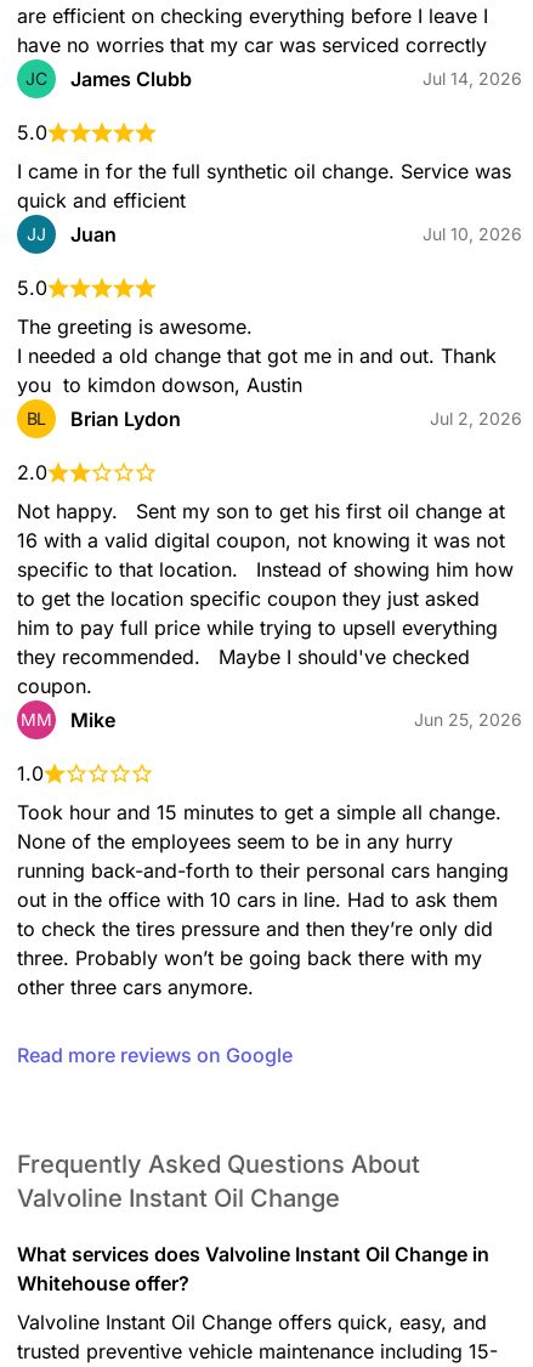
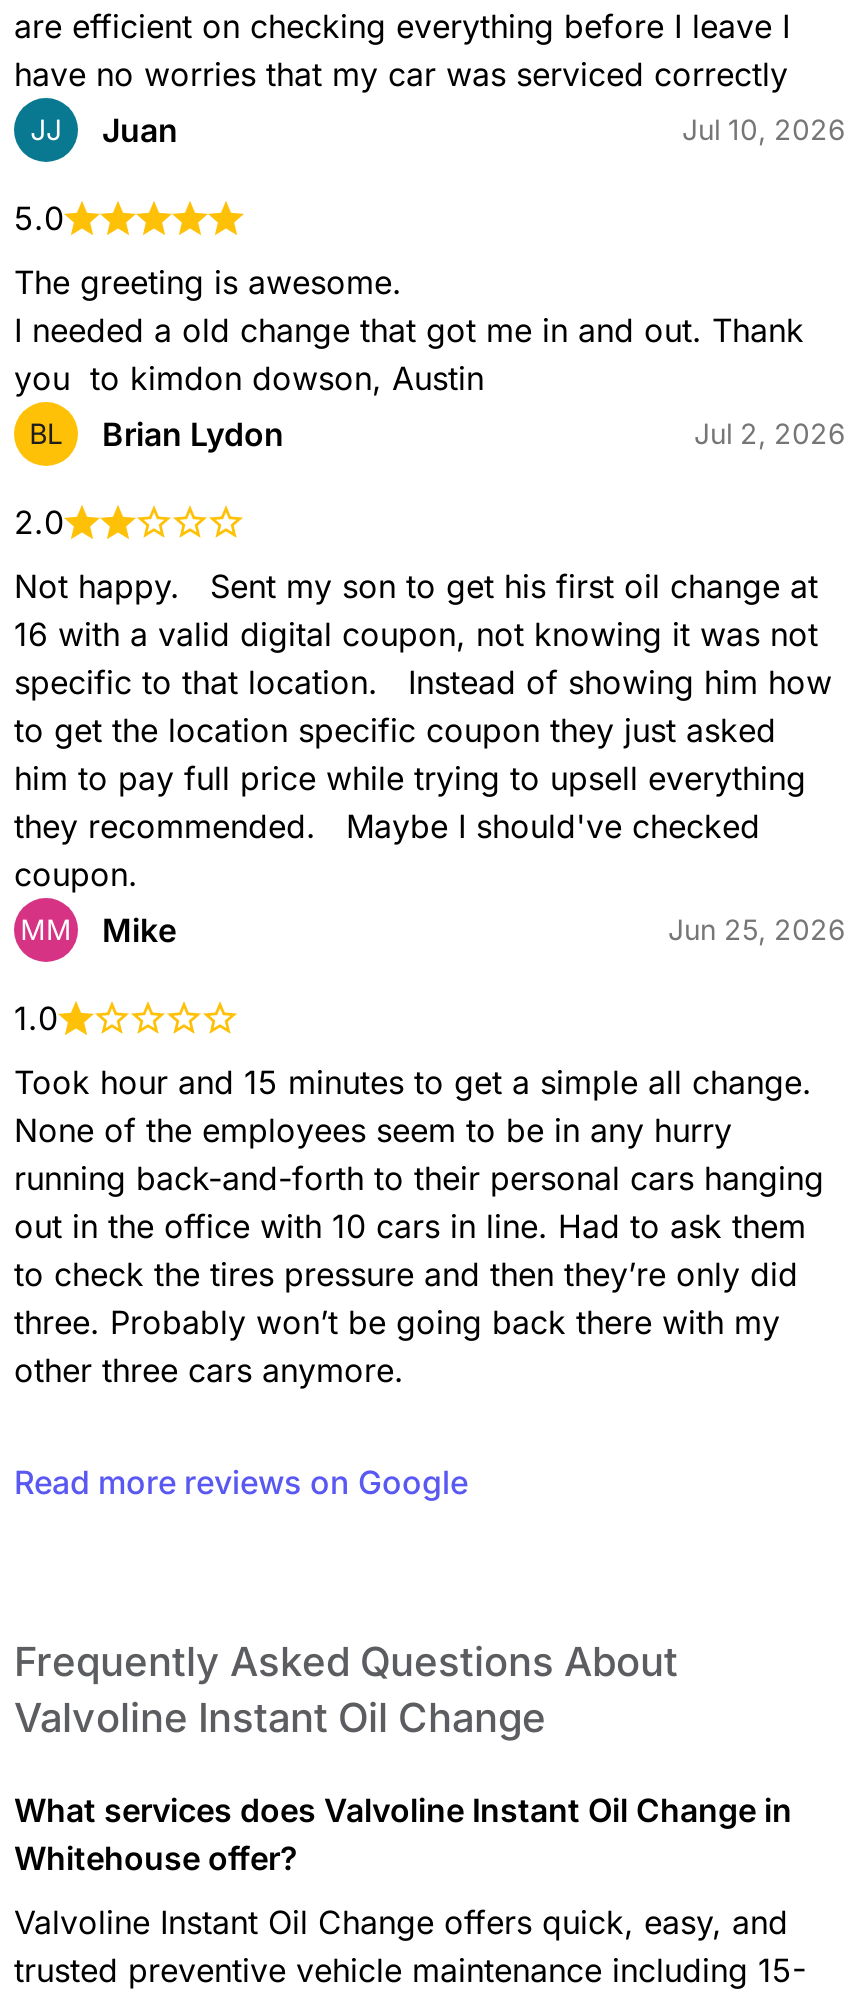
- JC
- James Clubb
- Jul 14, 2026
- 5.0
- I came in for the full synthetic oil change. Service was
- quick and efficient
